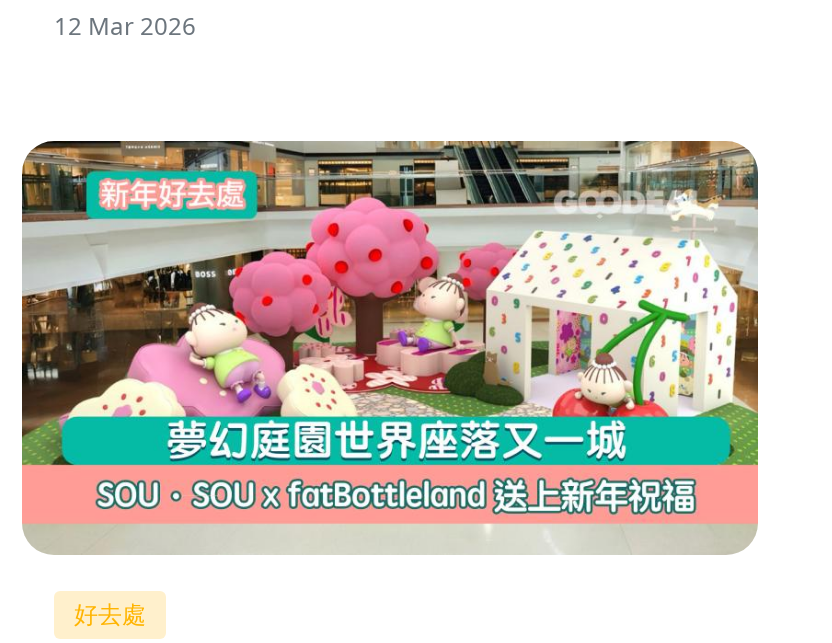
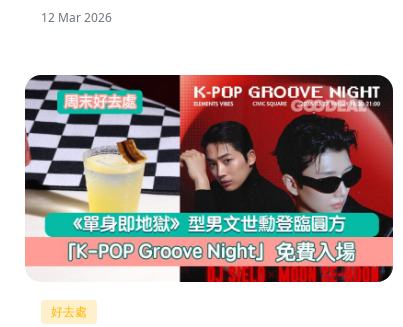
- [image]
+ [image]
